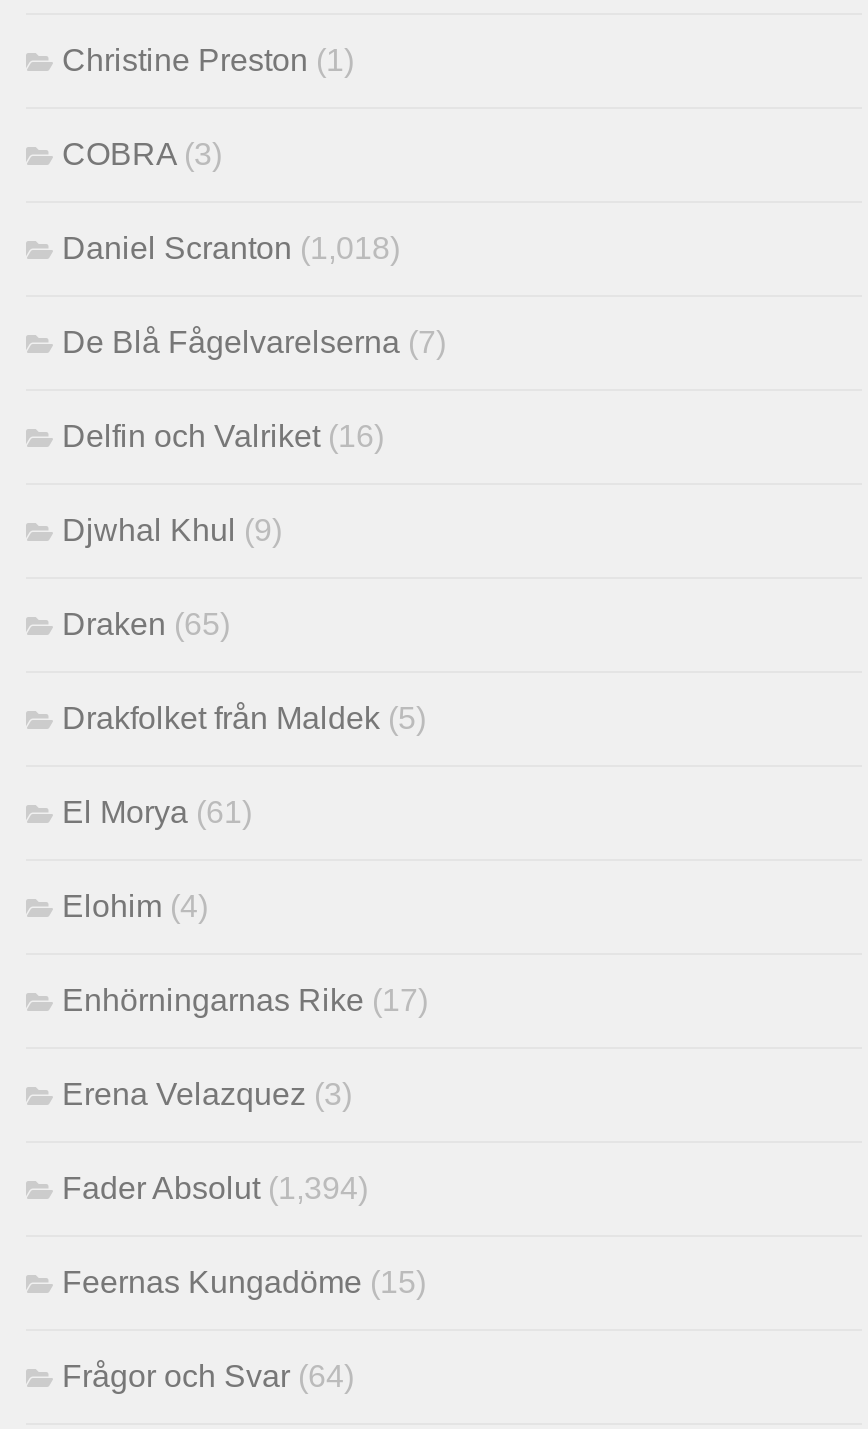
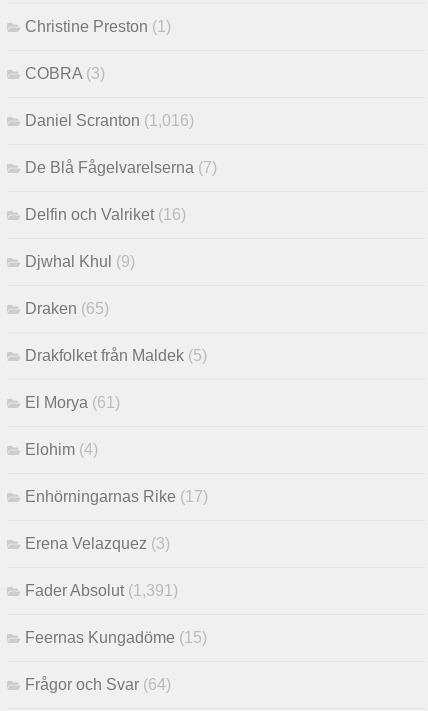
- Daniel Scranton (1,018)
+ Daniel Scranton (1,016)

- Fader Absolut (1,394)
+ Fader Absolut (1,391)
